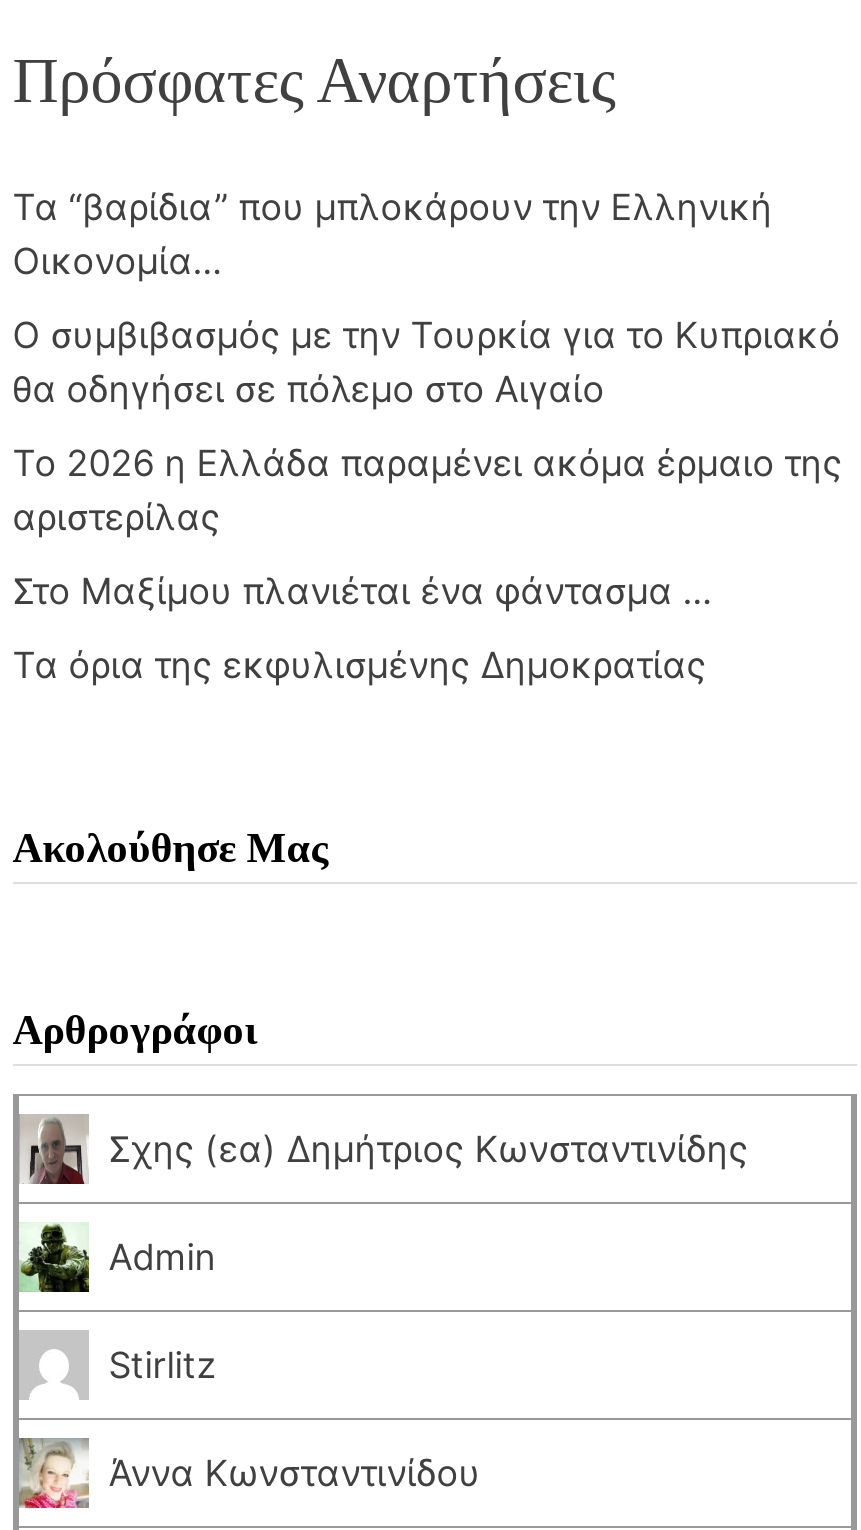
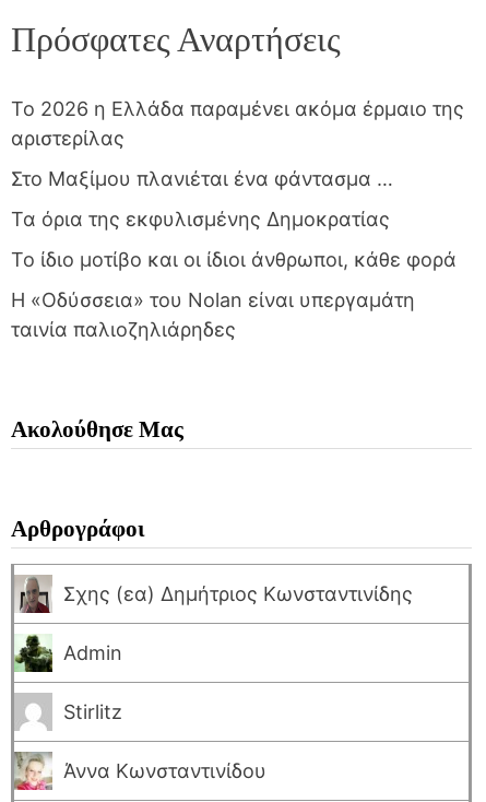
- Τα “βαρίδια” που μπλοκάρουν την Ελληνική
- Οικονομία…
- Ο συμβιβασμός με την Τουρκία για το Κυπριακό
- θα οδηγήσει σε πόλεμο στο Αιγαίο

moved up: Το 2026 η Ελλάδα παραμένει ακόμα έρμαιο της | αριστερίλας | Στο Μαξίμου πλανιέται ένα φάντασμα … | Τα όρια της εκφυλισμένης Δημοκρατίας

+ Το ίδιο μοτίβο και οι ίδιοι άνθρωποι, κάθε φορά
+ Η «Οδύσσεια» του Nolan είναι υπεργαμάτη
+ ταινία παλιοζηλιάρηδες
